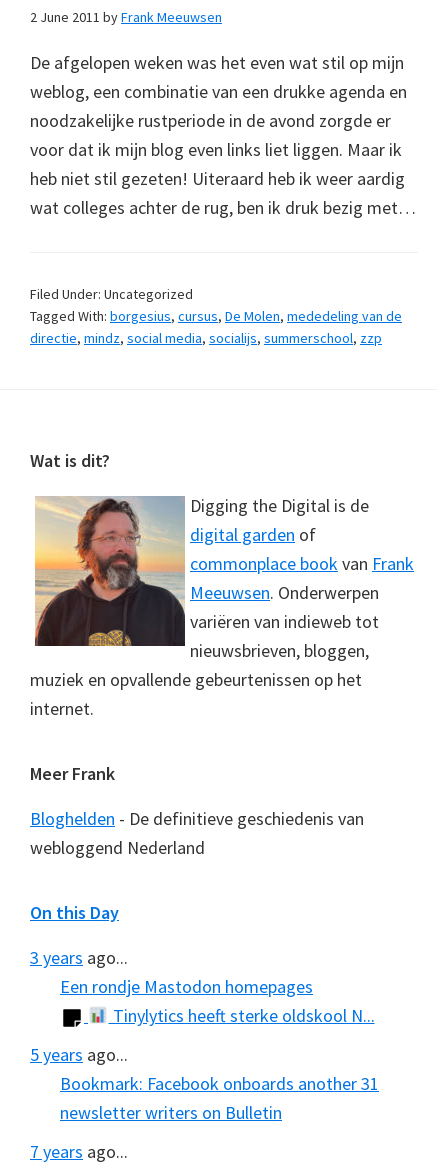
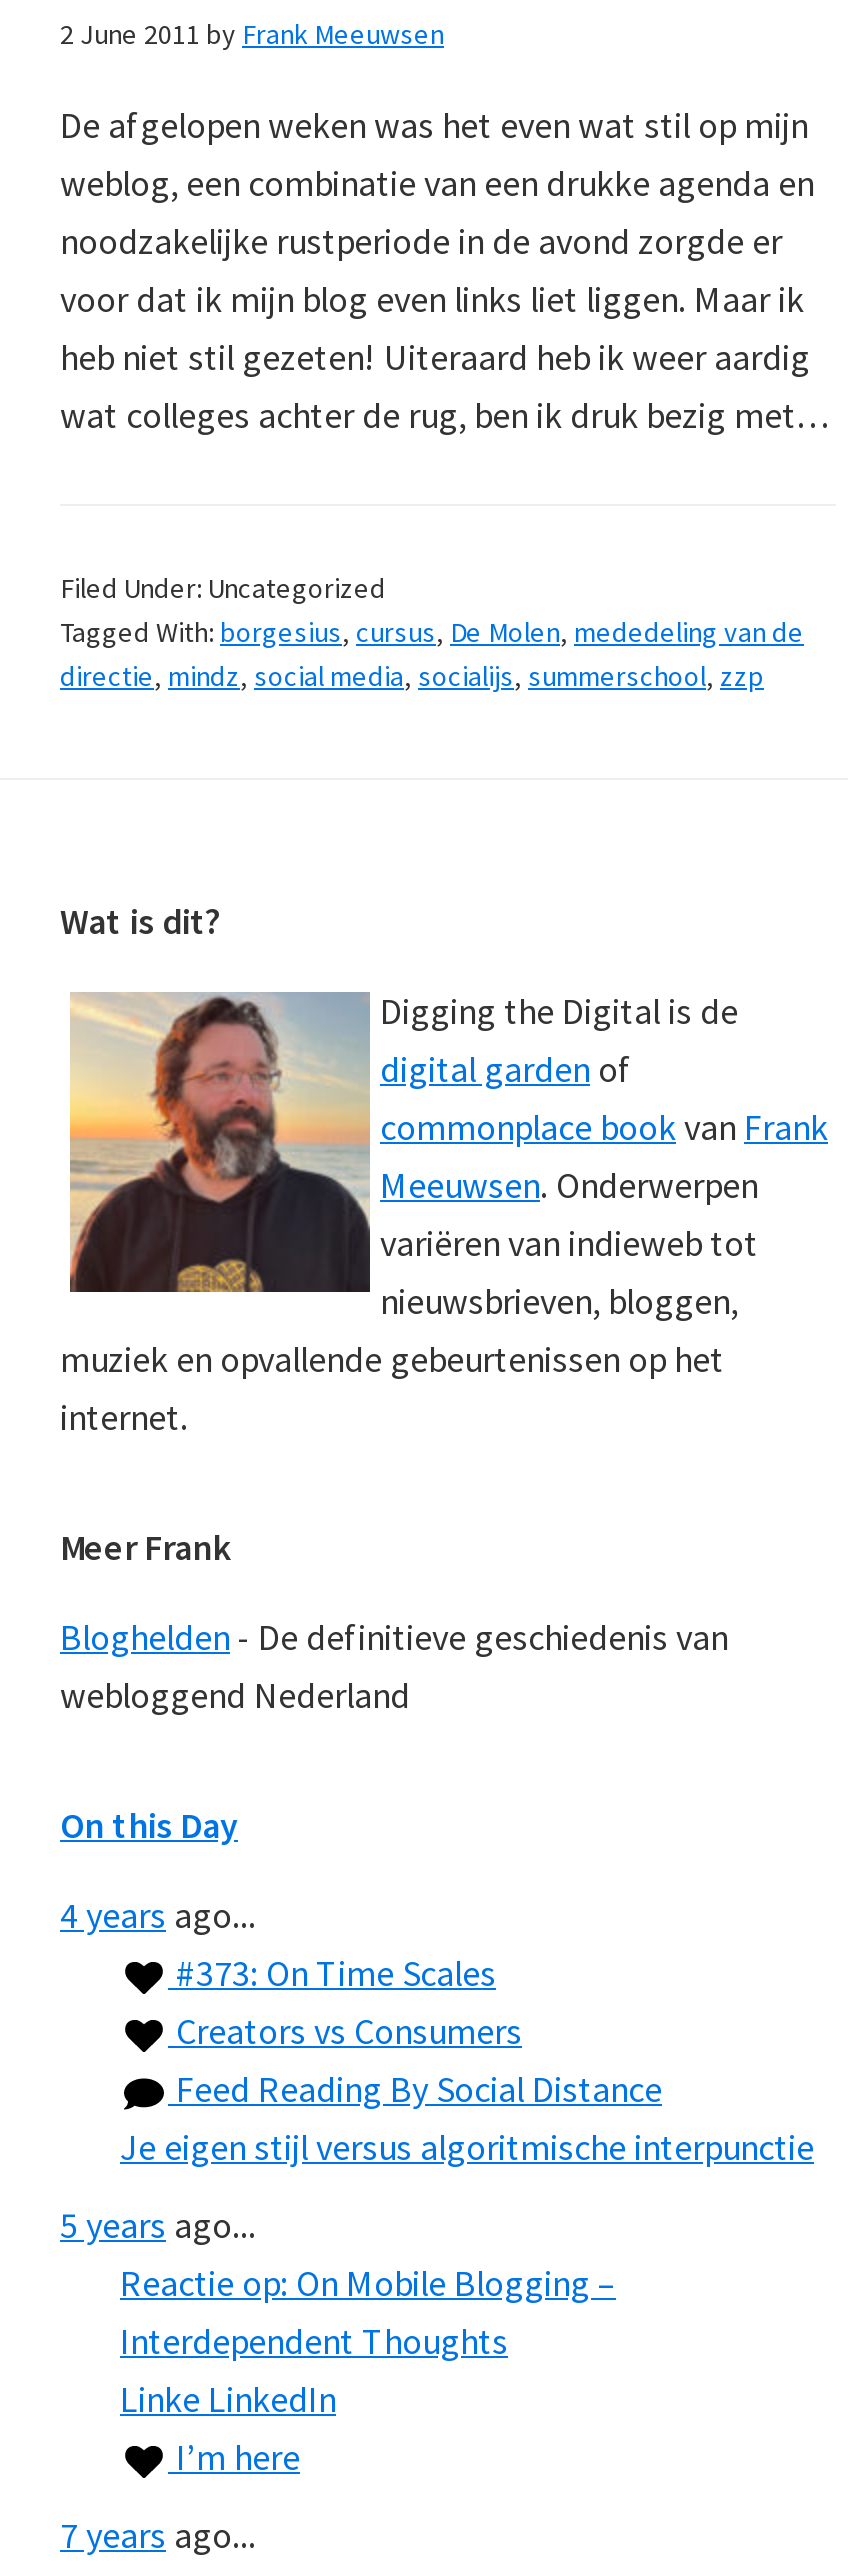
- 3 years ago...
- Een rondje Mastodon homepages
- Tinylytics heeft sterke oldskool N...
+ 4 years ago...
+ #373: On Time Scales
+ Creators vs Consumers
+ Feed Reading By Social Distance
+ Je eigen stijl versus algoritmische interpunctie

- Bookmark: Facebook onboards another 31
- newsletter writers on Bulletin
+ Reactie op: On Mobile Blogging –
+ Interdependent Thoughts
+ Linke LinkedIn
+ I’m here
